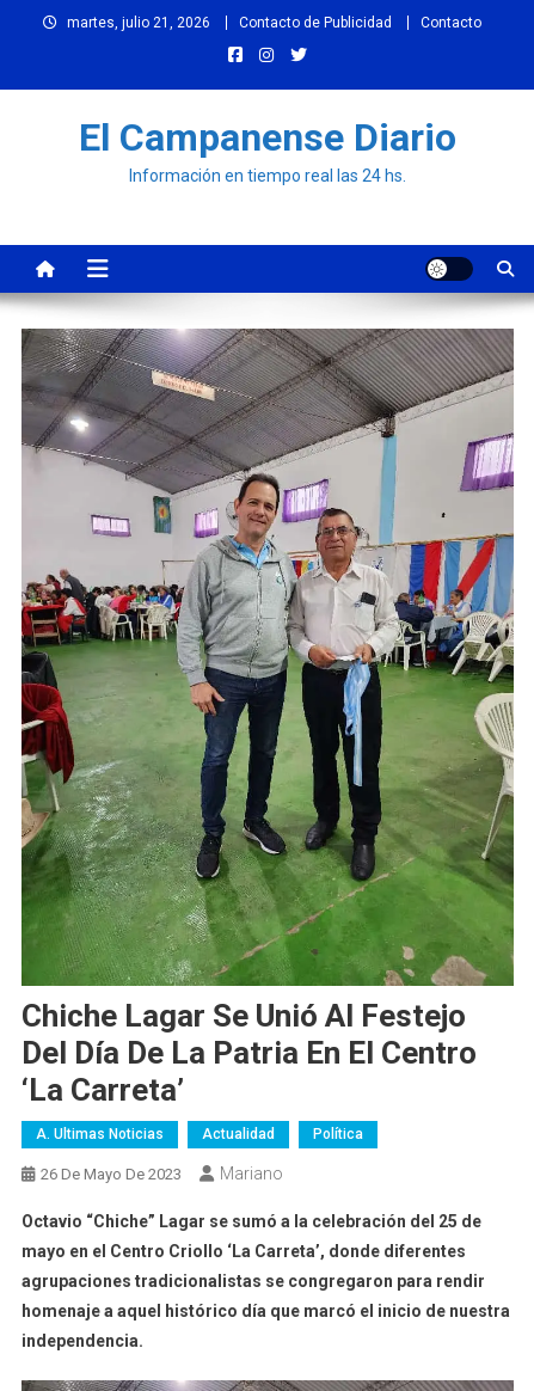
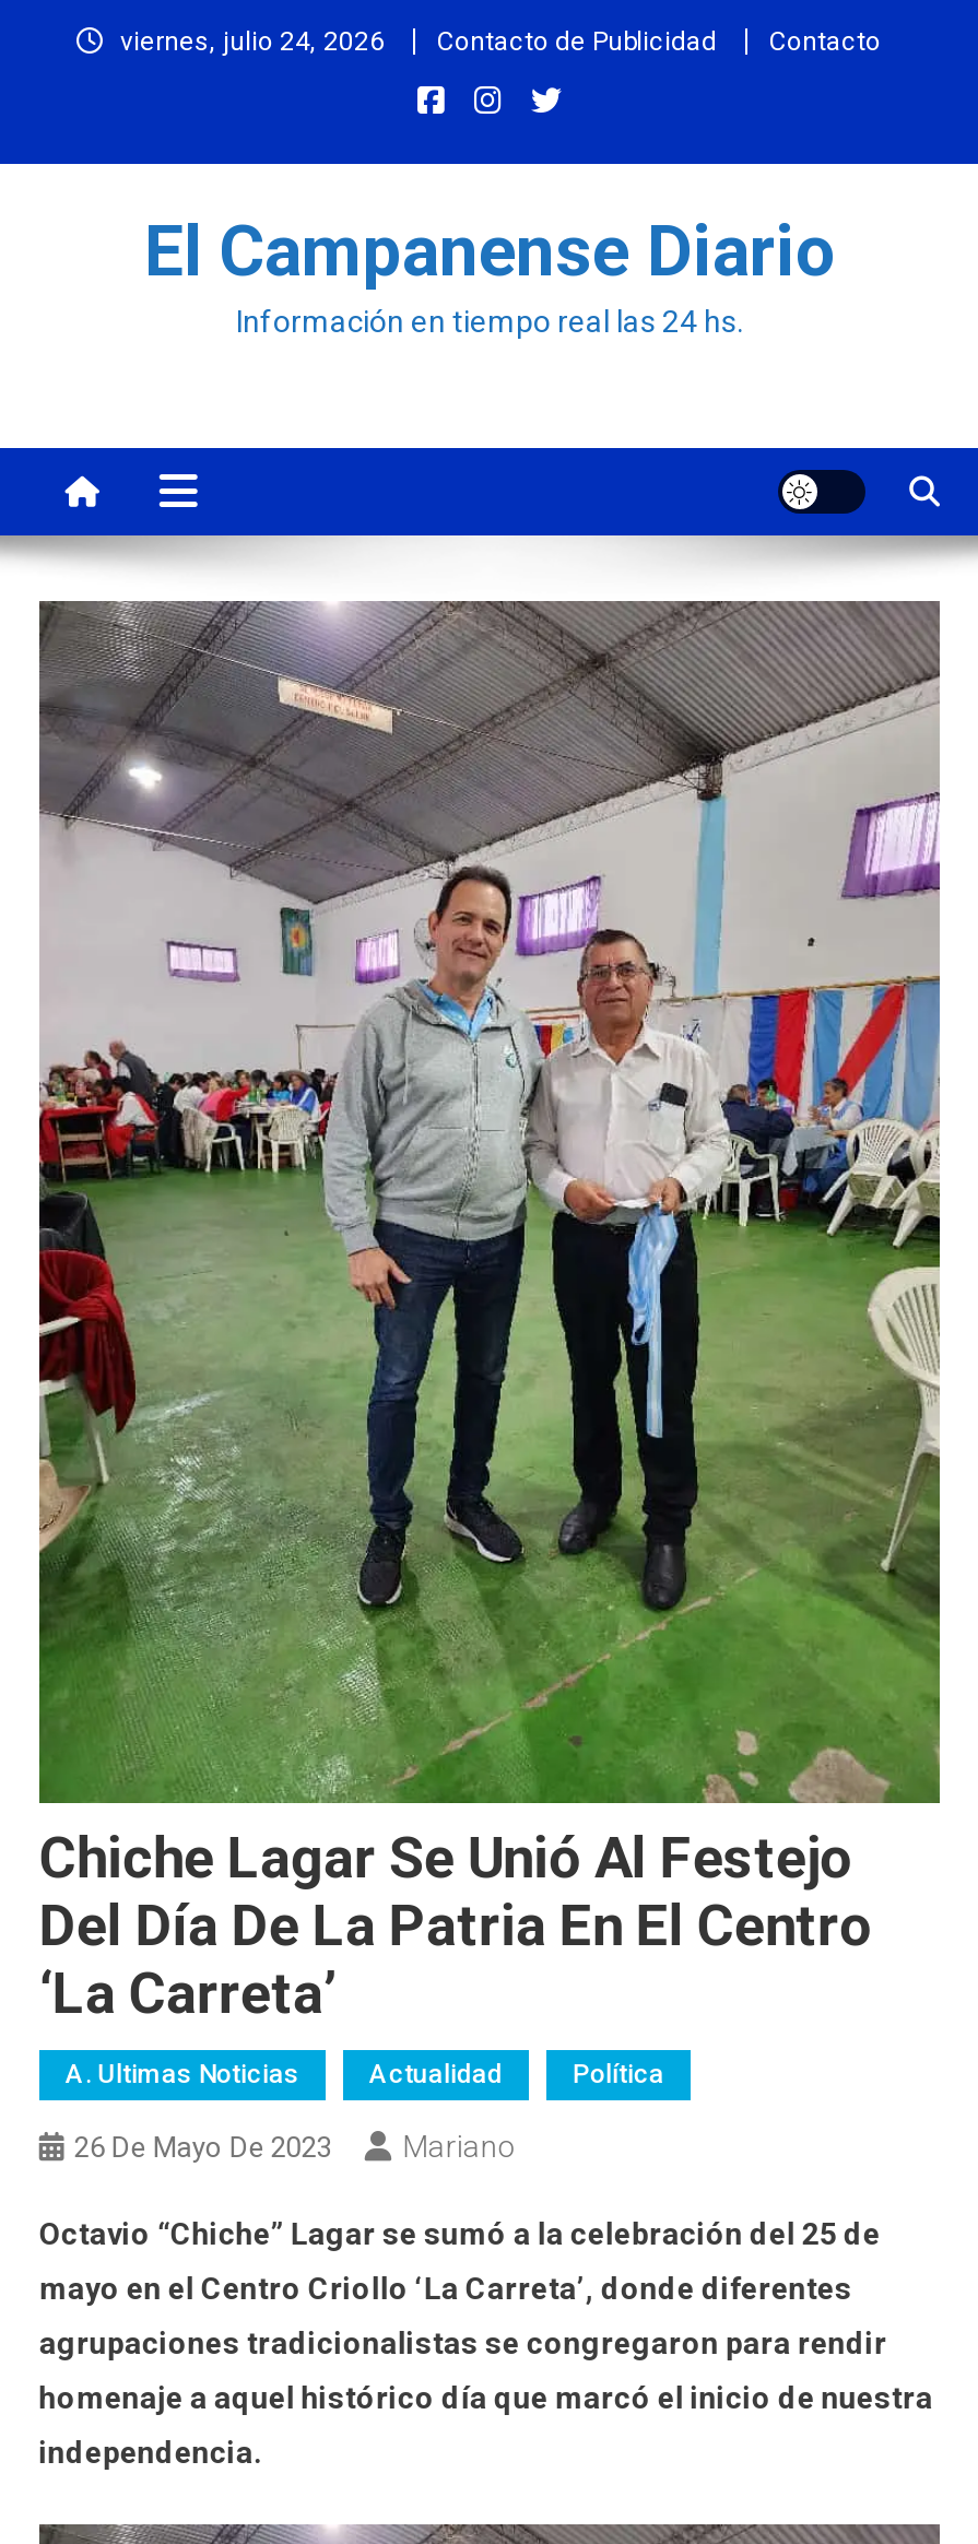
- martes, julio 21, 2026
+ viernes, julio 24, 2026
